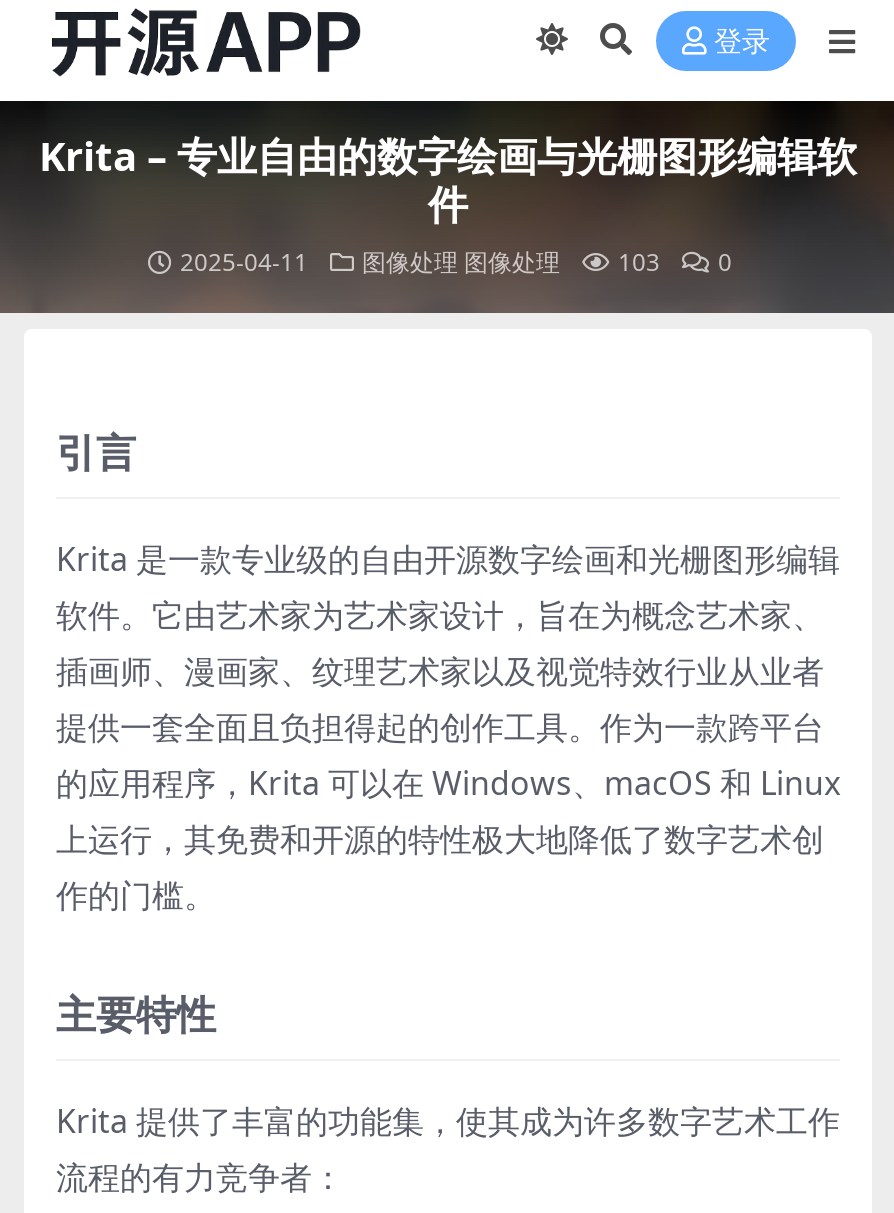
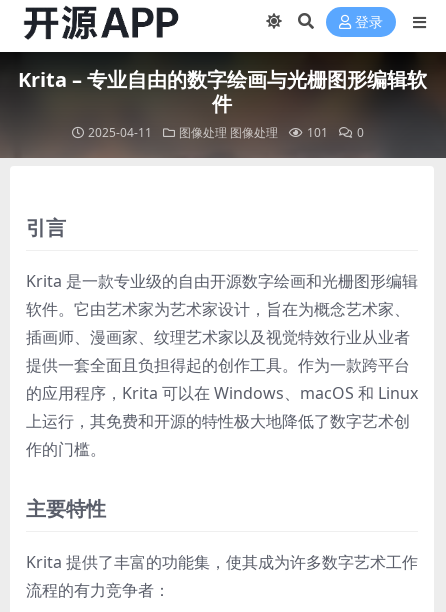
- 2025-04-11 图像处理 图像处理 103 0
+ 2025-04-11 图像处理 图像处理 101 0
